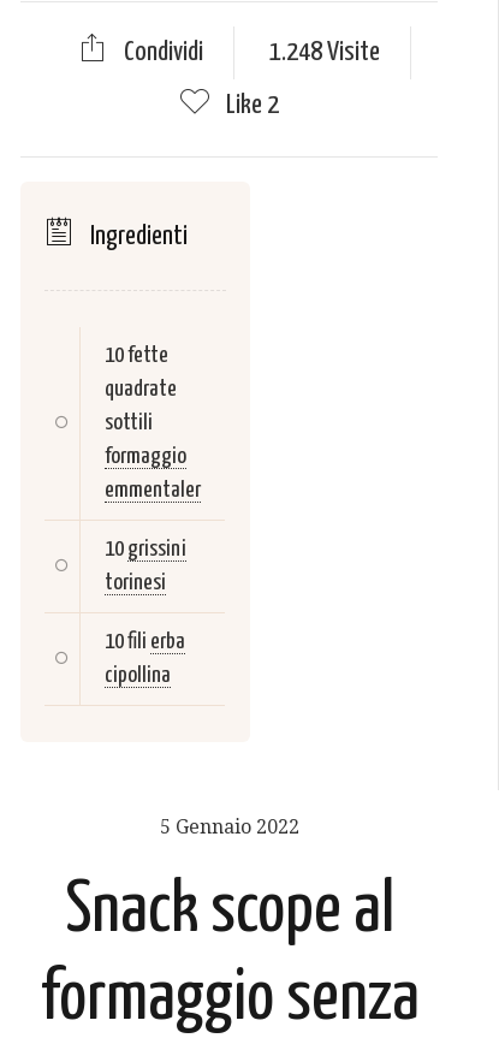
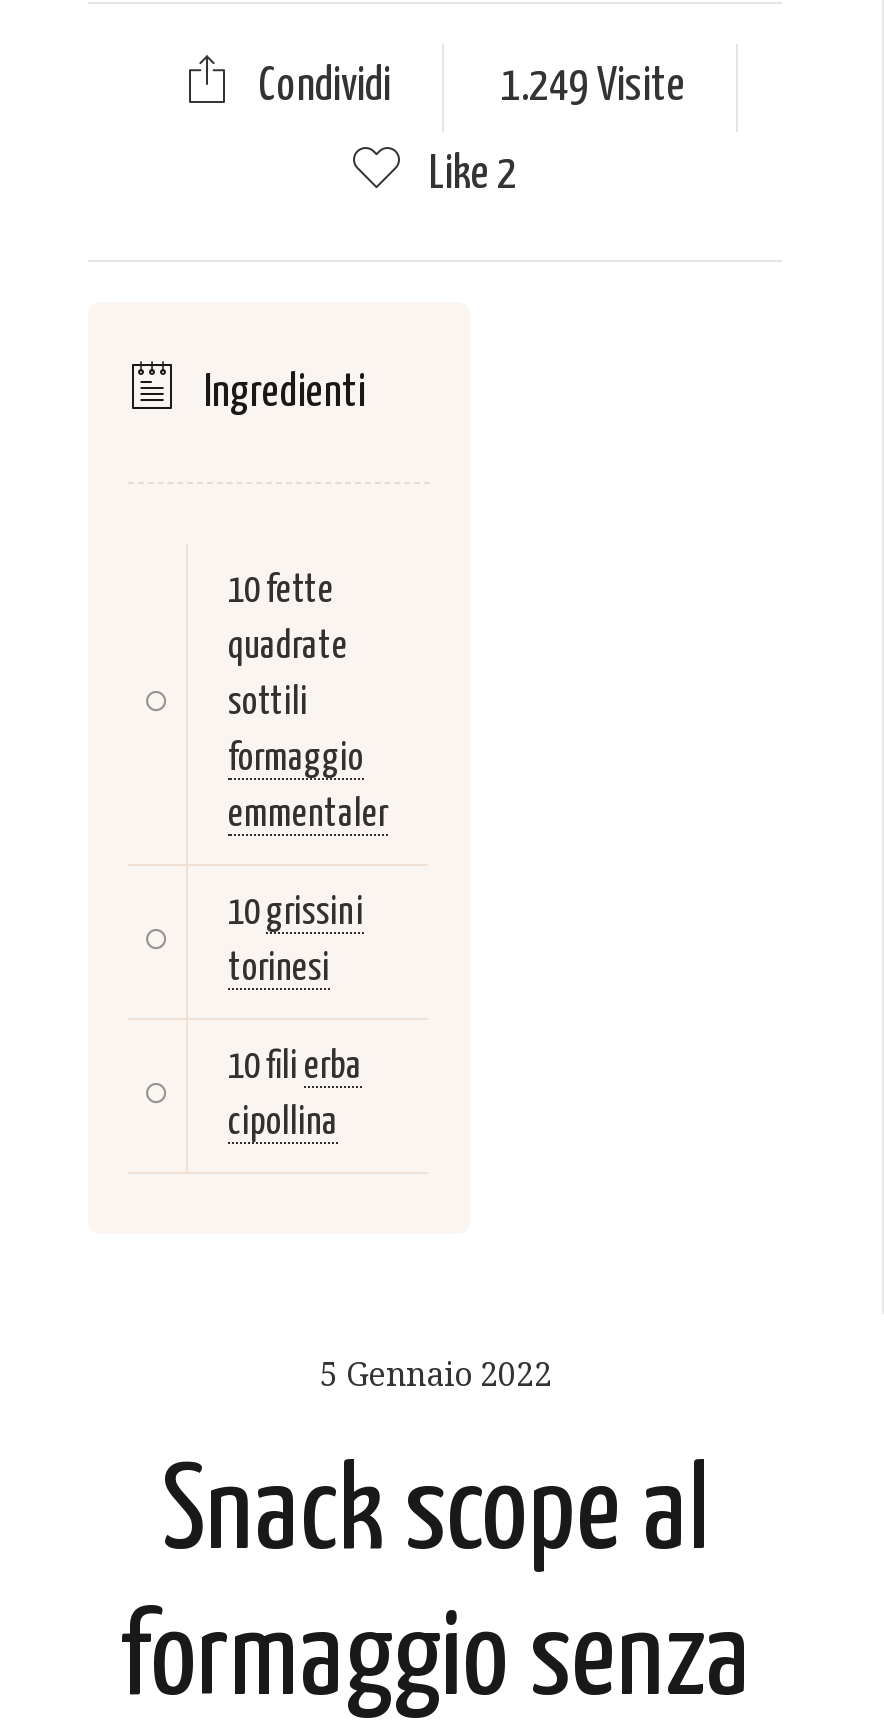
- 1.248 Visite
+ 1.249 Visite
